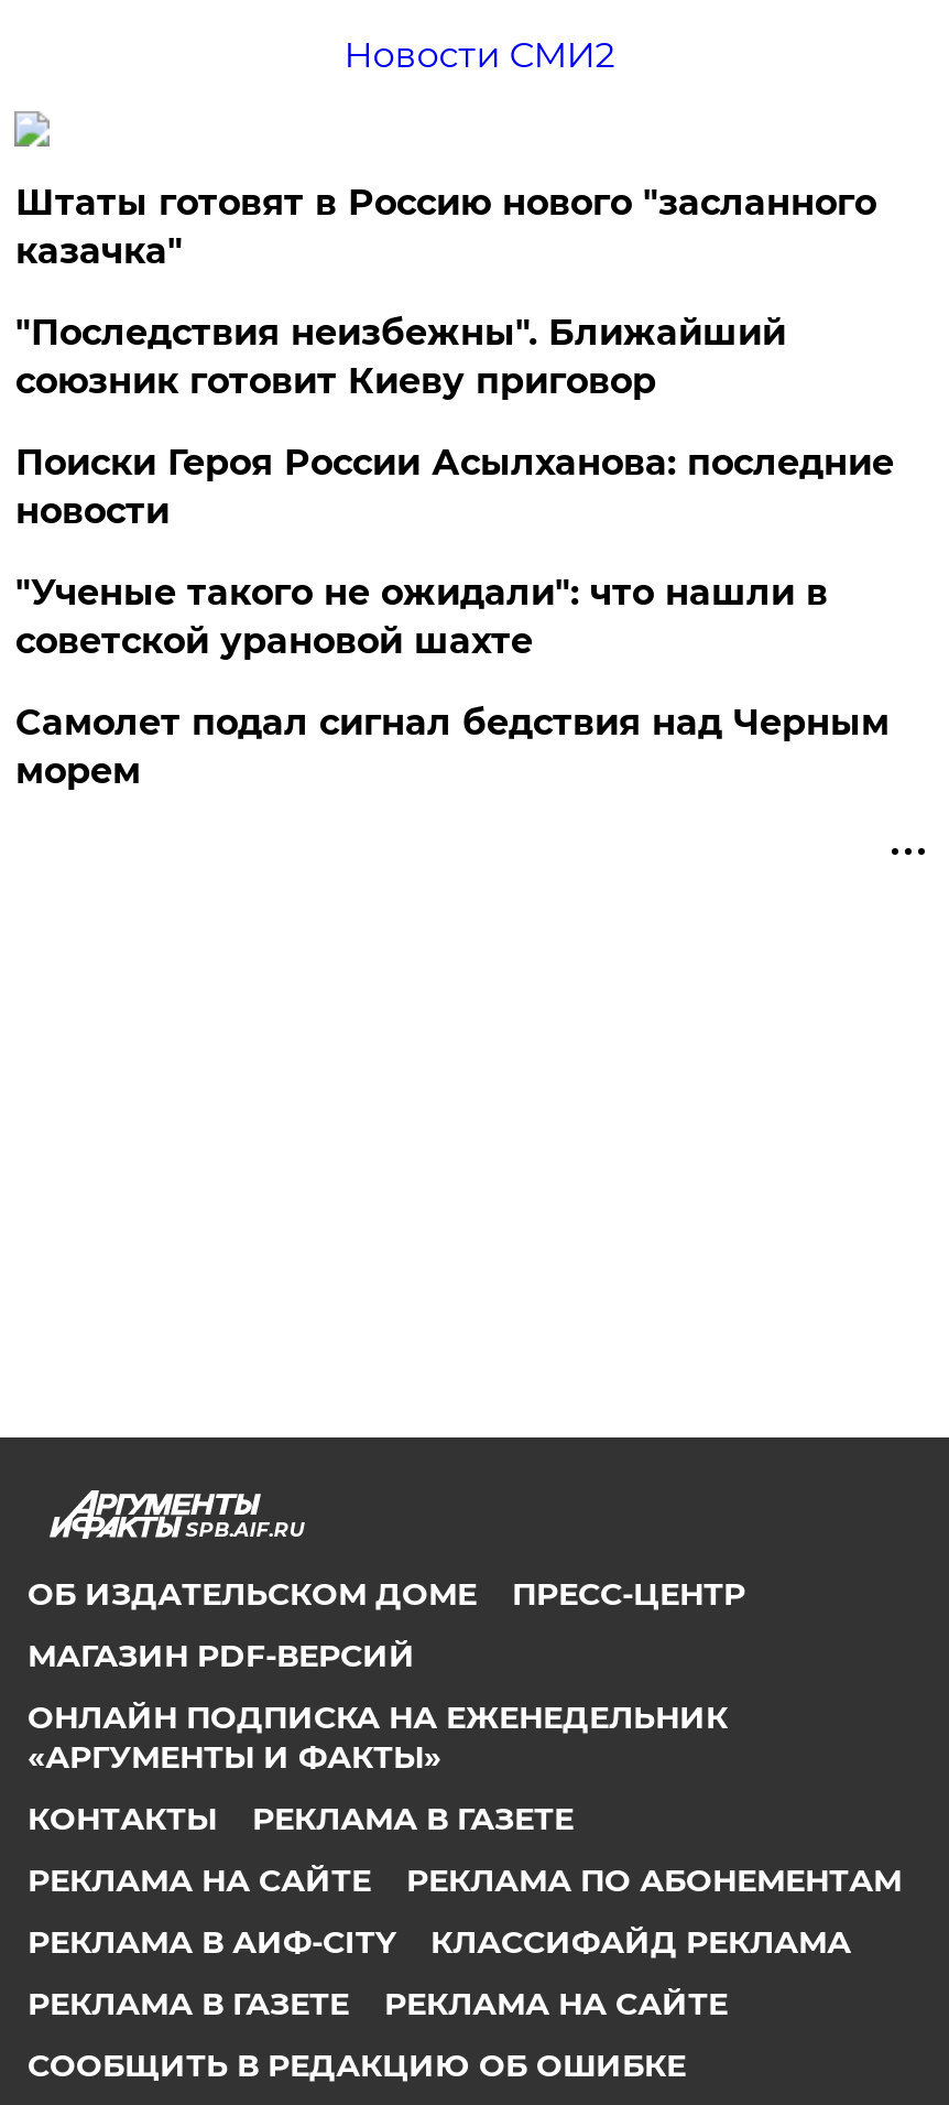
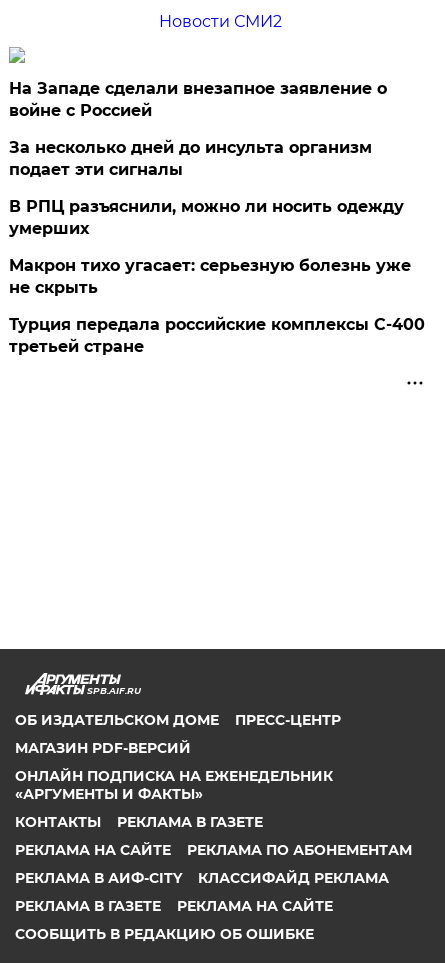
- Штаты готовят в Россию нового "засланного
- казачка"
+ На Западе сделали внезапное заявление о
+ войне с Россией

- "Последствия неизбежны". Ближайший
- союзник готовит Киеву приговор
+ За несколько дней до инсульта организм
+ подает эти сигналы

- Поиски Героя России Асылханова: последние
- новости
+ В РПЦ разъяснили, можно ли носить одежду
+ умерших

- "Ученые такого не ожидали": что нашли в
- советской урановой шахте
+ Макрон тихо угасает: серьезную болезнь уже
+ не скрыть

- Самолет подал сигнал бедствия над Черным
- морем
+ Турция передала российские комплексы С-400
+ третьей стране
